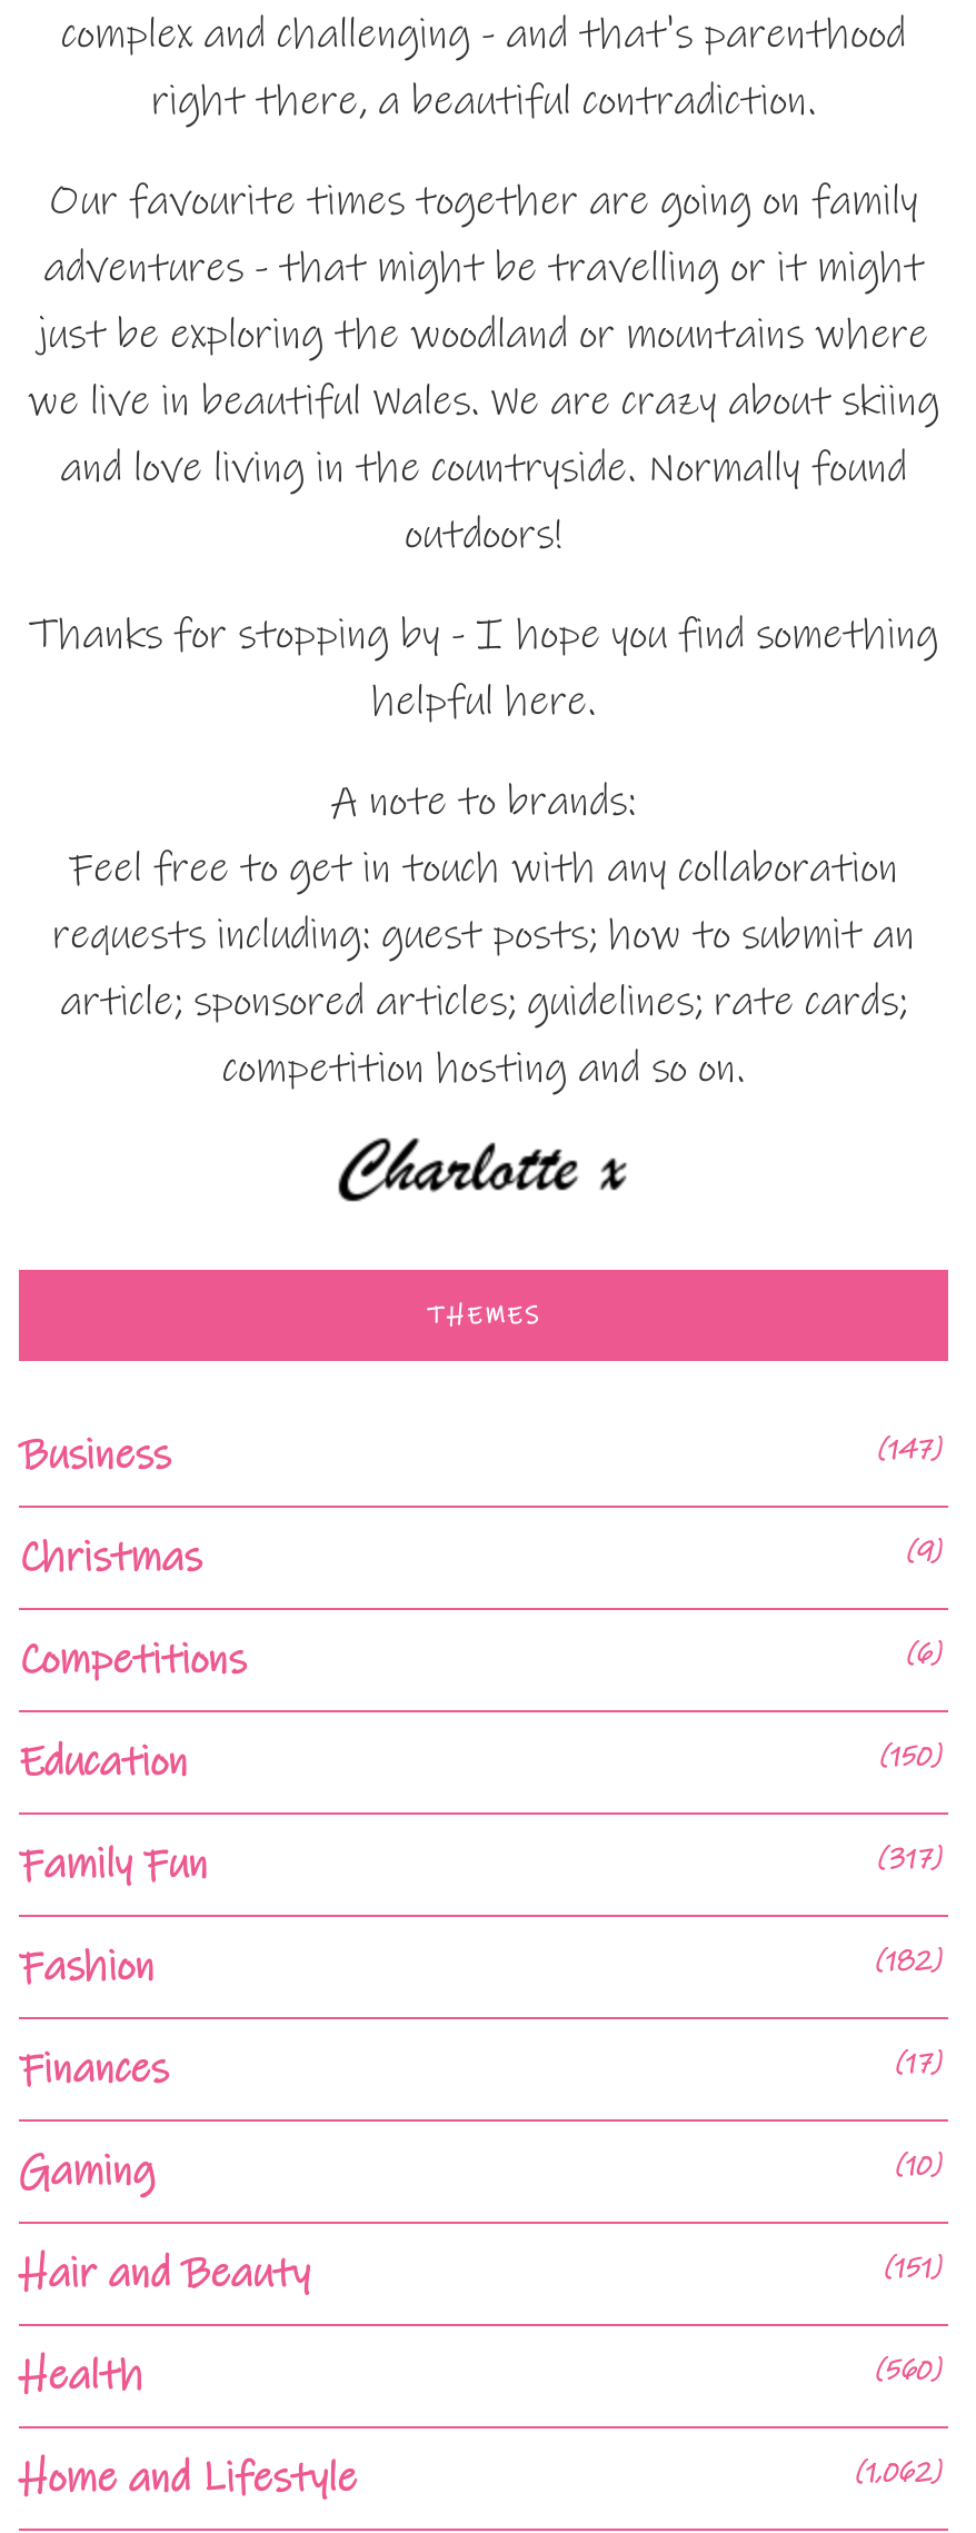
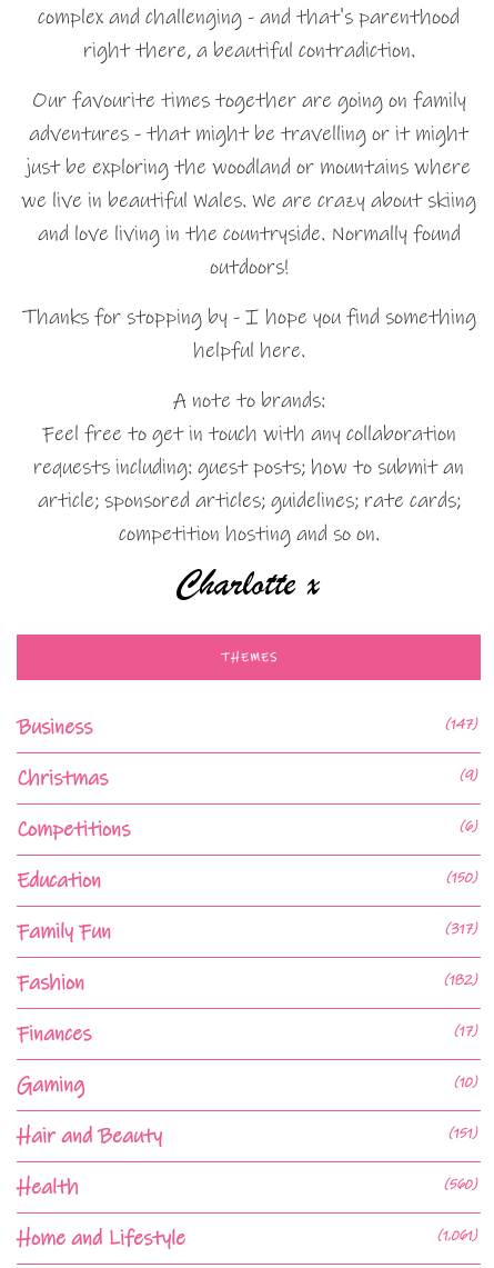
- (1,062)
+ (1,061)
